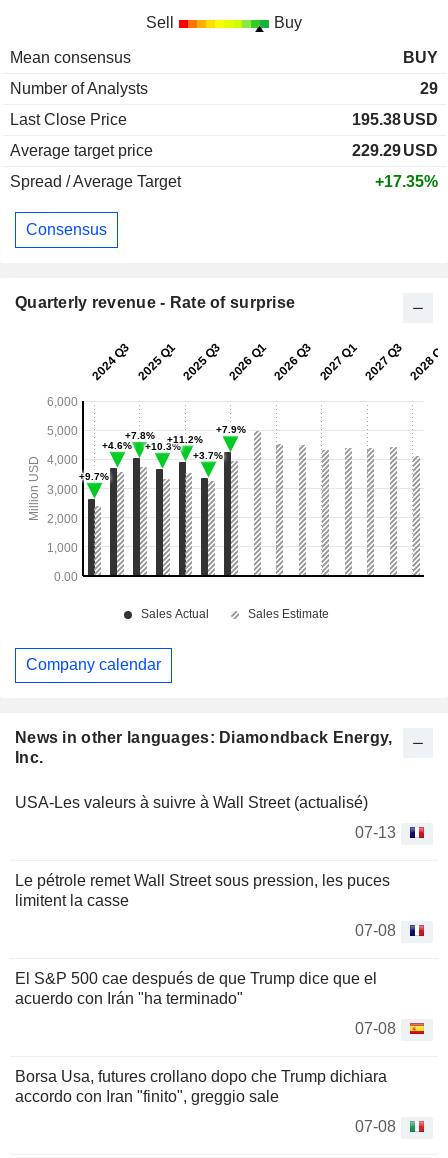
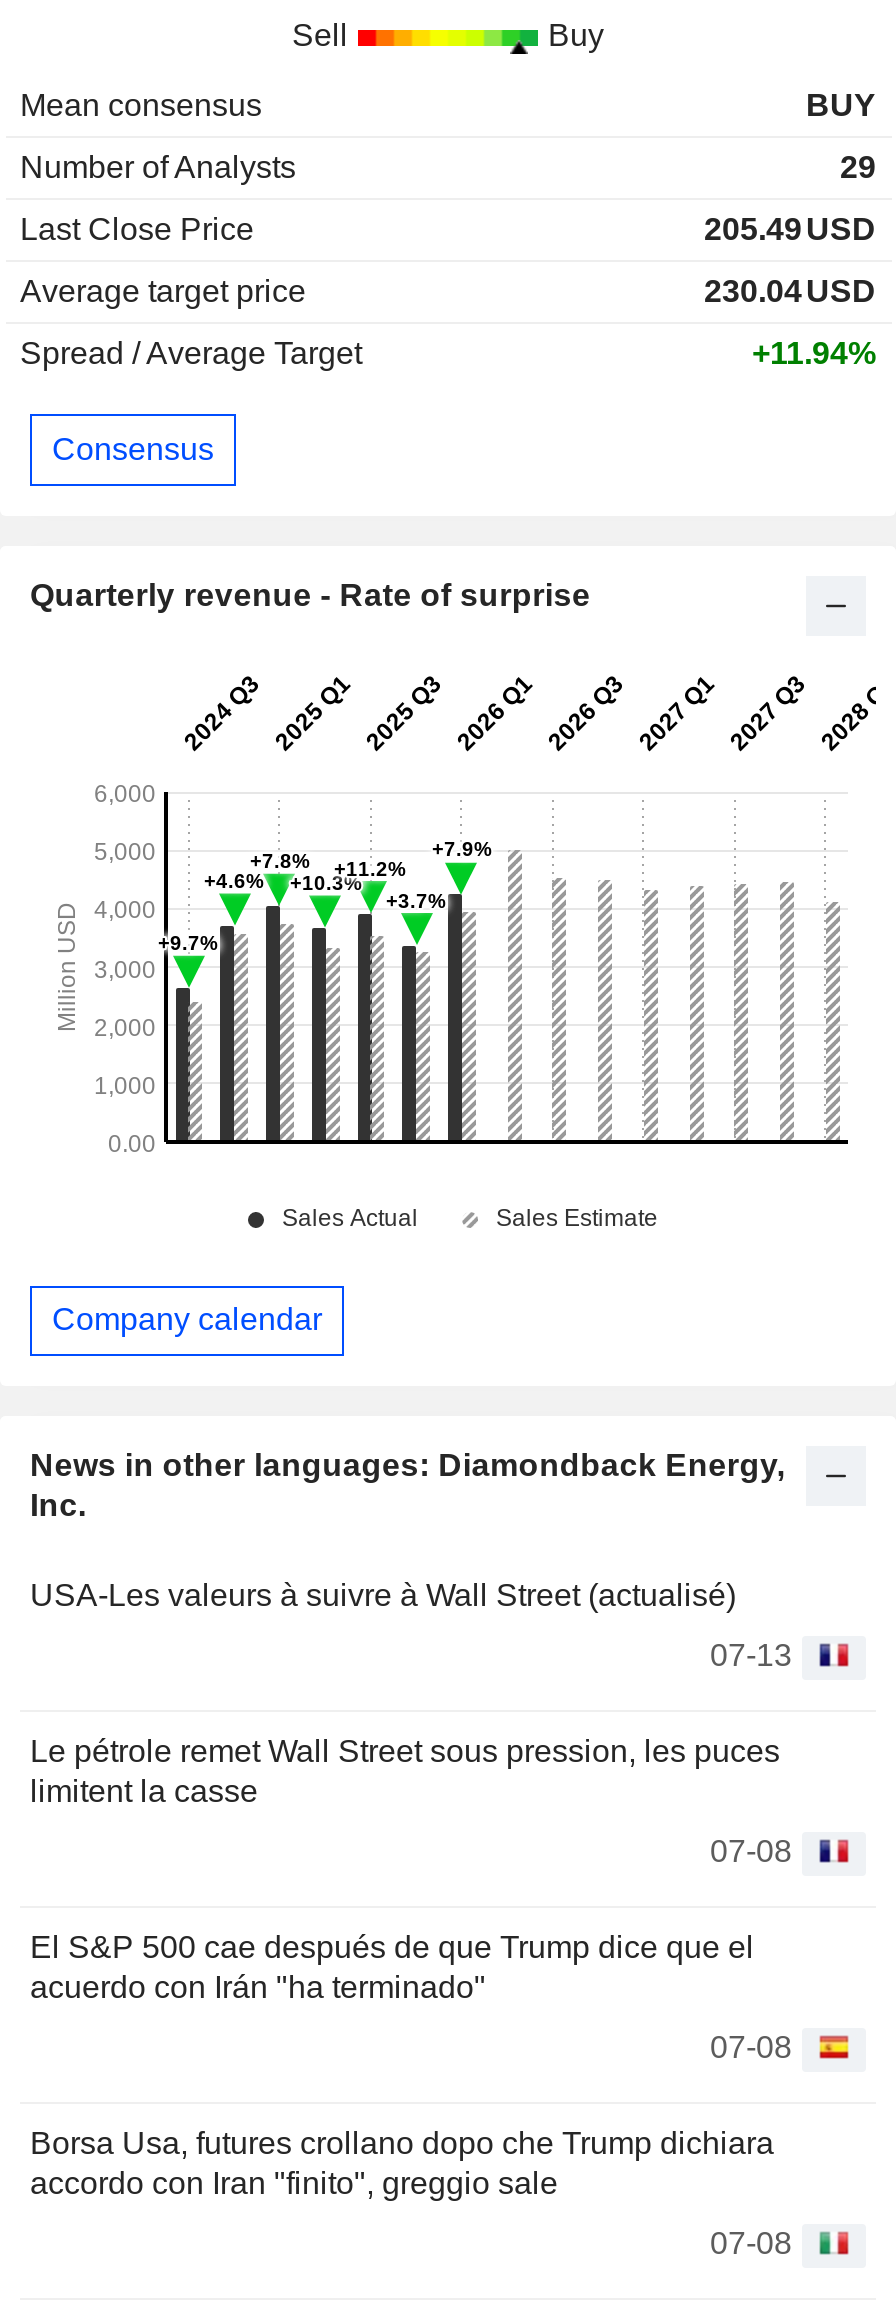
- 195.38 USD
+ 205.49 USD

- 229.29 USD
+ 230.04 USD

- +17.35%
+ +11.94%
